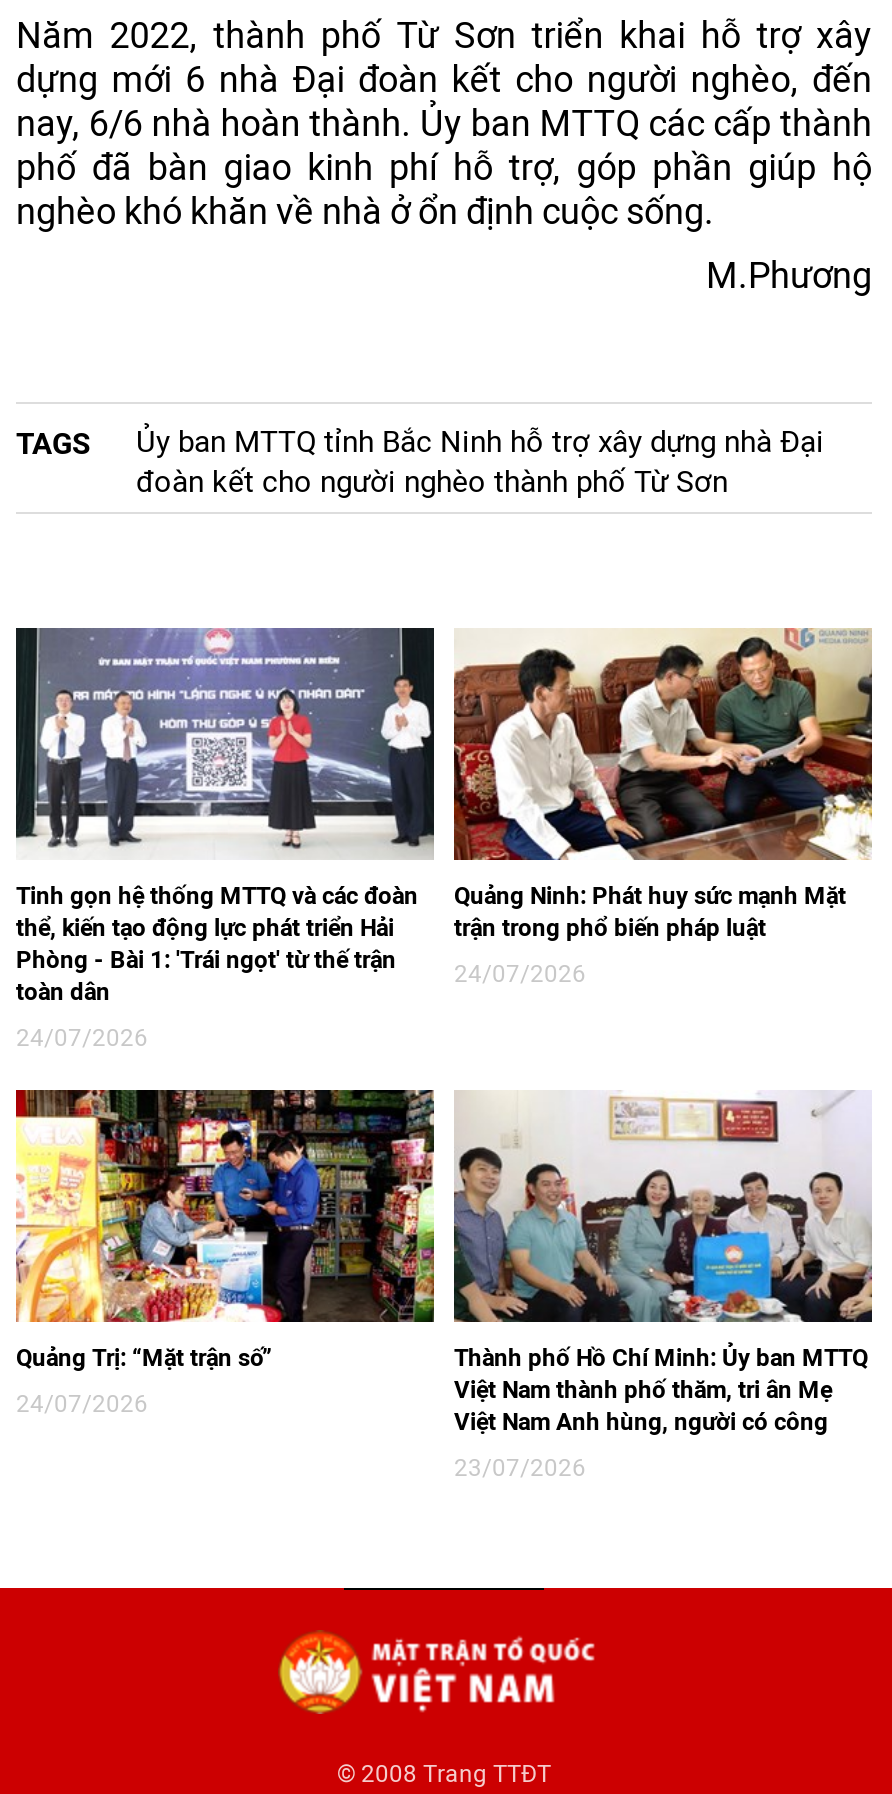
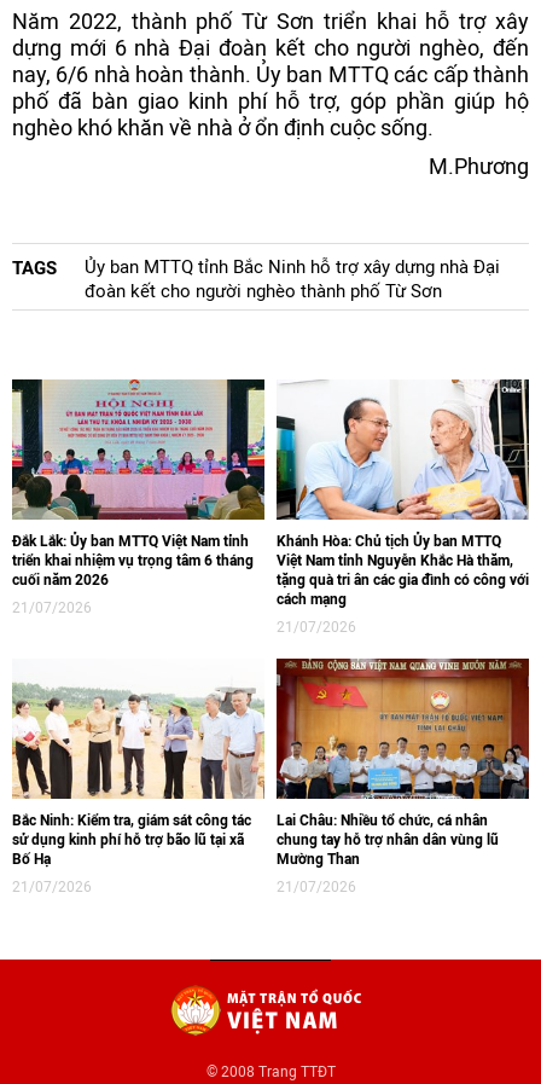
- [image]
- Tinh gọn hệ thống MTTQ và các đoàn
- thể, kiến tạo động lực phát triển Hải
- Phòng - Bài 1: 'Trái ngọt' từ thế trận
- toàn dân
+ [image]
+ Đắk Lắk: Ủy ban MTTQ Việt Nam tỉnh
+ triển khai nhiệm vụ trọng tâm 6 tháng
+ cuối năm 2026

- [image]
- Quảng Ninh: Phát huy sức mạnh Mặt
- trận trong phổ biến pháp luật
+ [image]
+ Khánh Hòa: Chủ tịch Ủy ban MTTQ
+ Việt Nam tỉnh Nguyễn Khắc Hà thăm,
+ tặng quà tri ân các gia đình có công với
+ cách mạng

- 24/07/2026
+ 21/07/2026

- 24/07/2026
+ 21/07/2026

- [image]
- Quảng Trị: “Mặt trận số”
+ [image]
+ Bắc Ninh: Kiểm tra, giám sát công tác
+ sử dụng kinh phí hỗ trợ bão lũ tại xã
+ Bố Hạ

- [image]
- Thành phố Hồ Chí Minh: Ủy ban MTTQ
- Việt Nam thành phố thăm, tri ân Mẹ
- Việt Nam Anh hùng, người có công
+ [image]
+ Lai Châu: Nhiều tổ chức, cá nhân
+ chung tay hỗ trợ nhân dân vùng lũ
+ Mường Than

- 24/07/2026
+ 21/07/2026

- 23/07/2026
+ 21/07/2026
